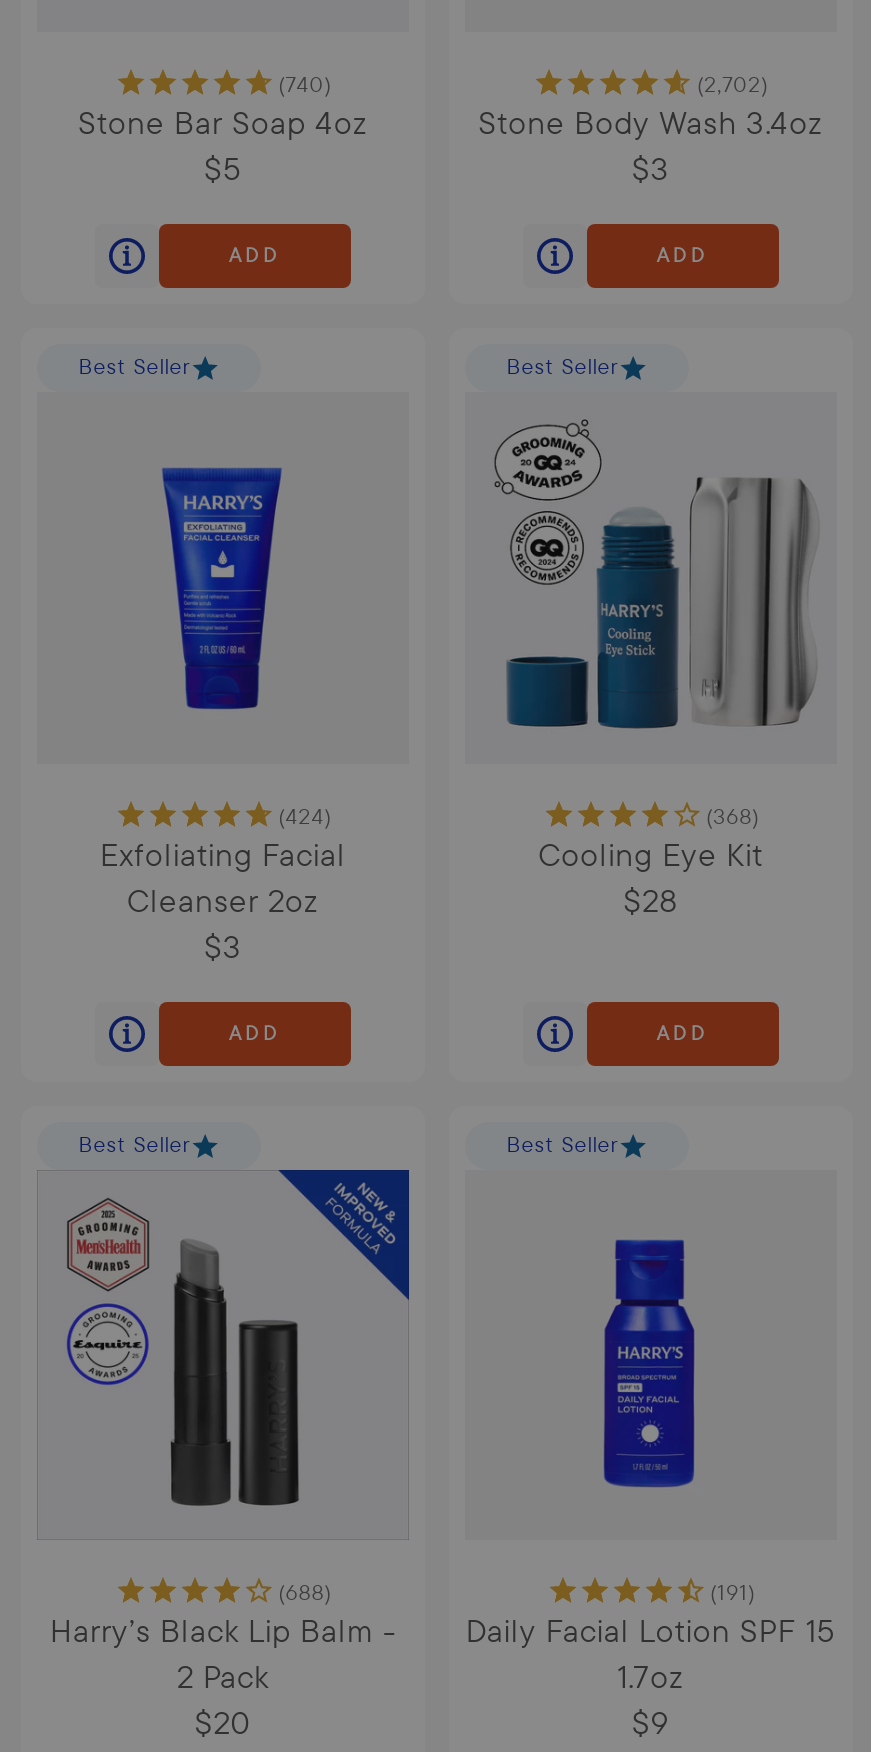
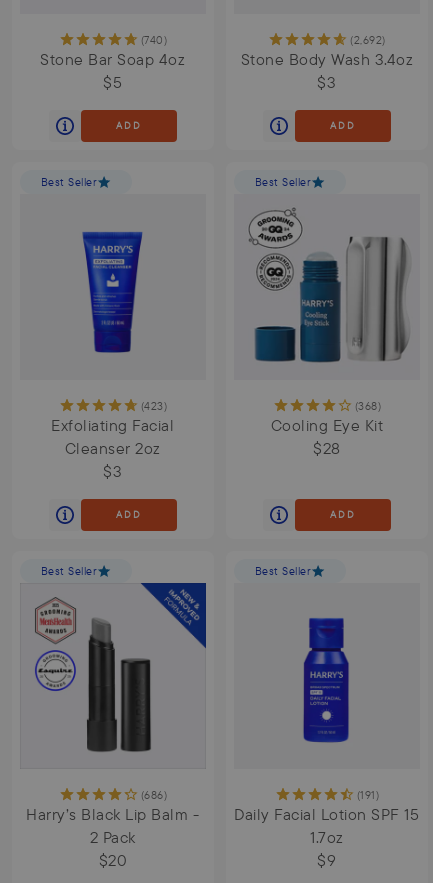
- (2,702)
+ (2,692)

- (424)
+ (423)

- (688)
+ (686)
